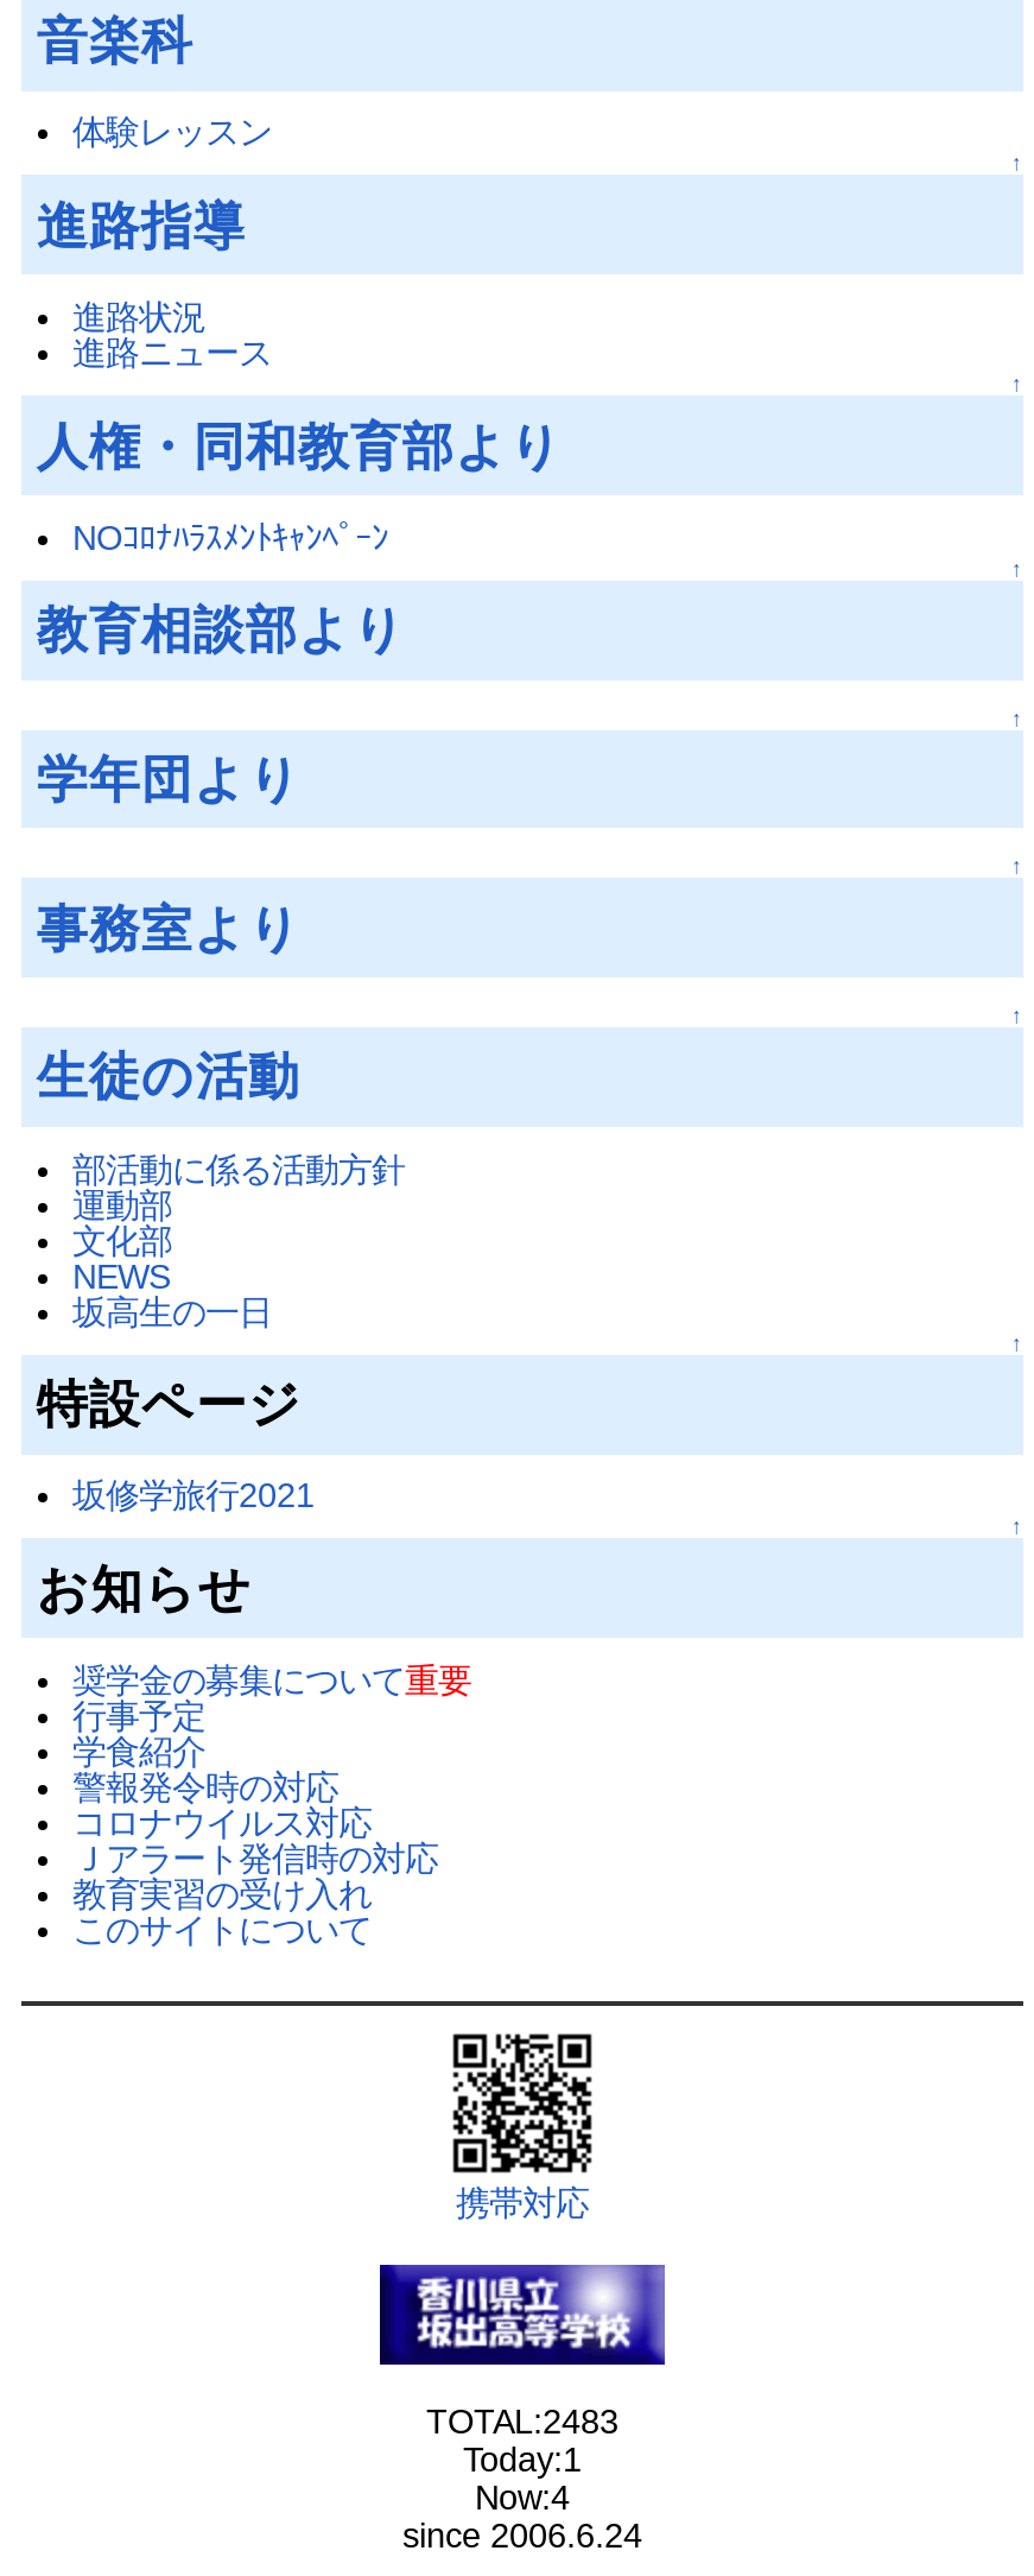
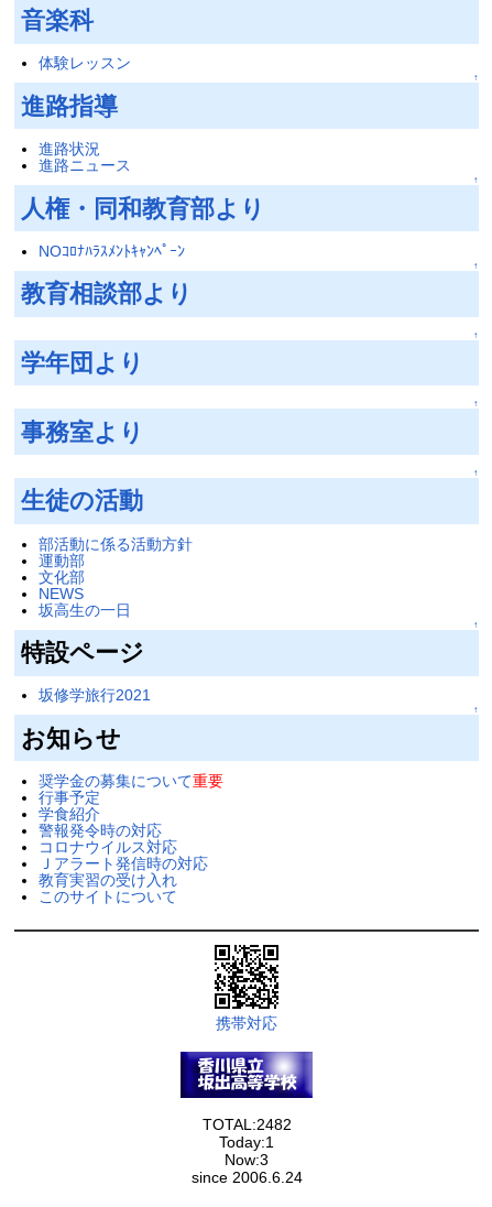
- TOTAL:2483
+ TOTAL:2482

- Now:4
+ Now:3
